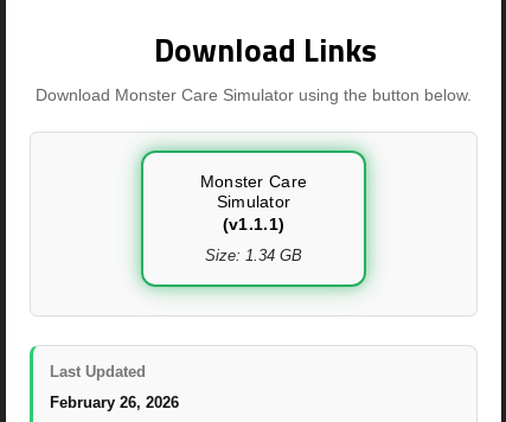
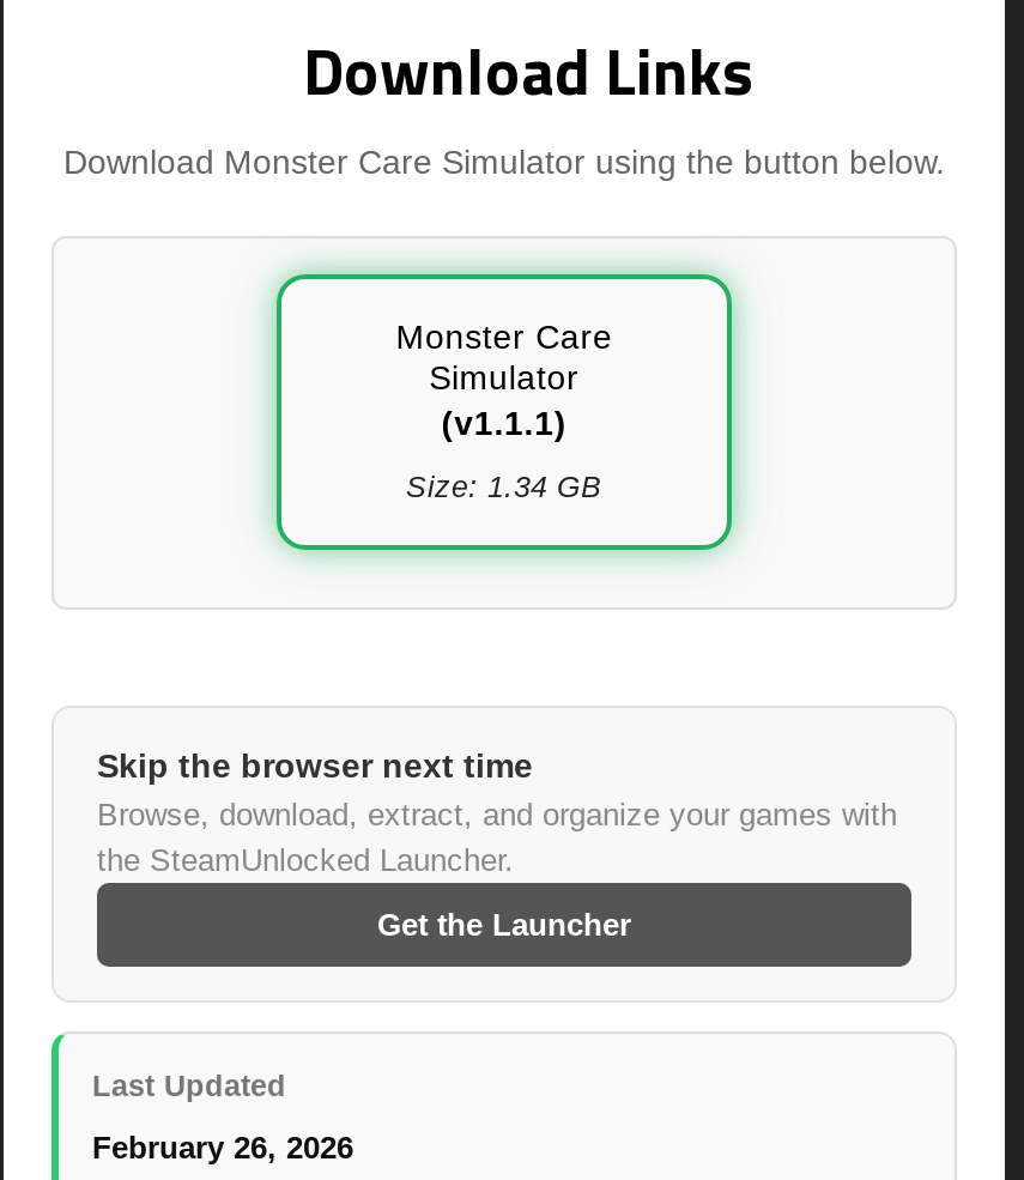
+ Skip the browser next time
+ Browse, download, extract, and organize your games with
+ the SteamUnlocked Launcher.
+ Get the Launcher
